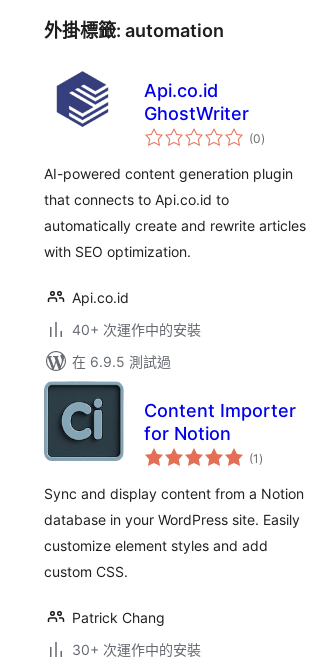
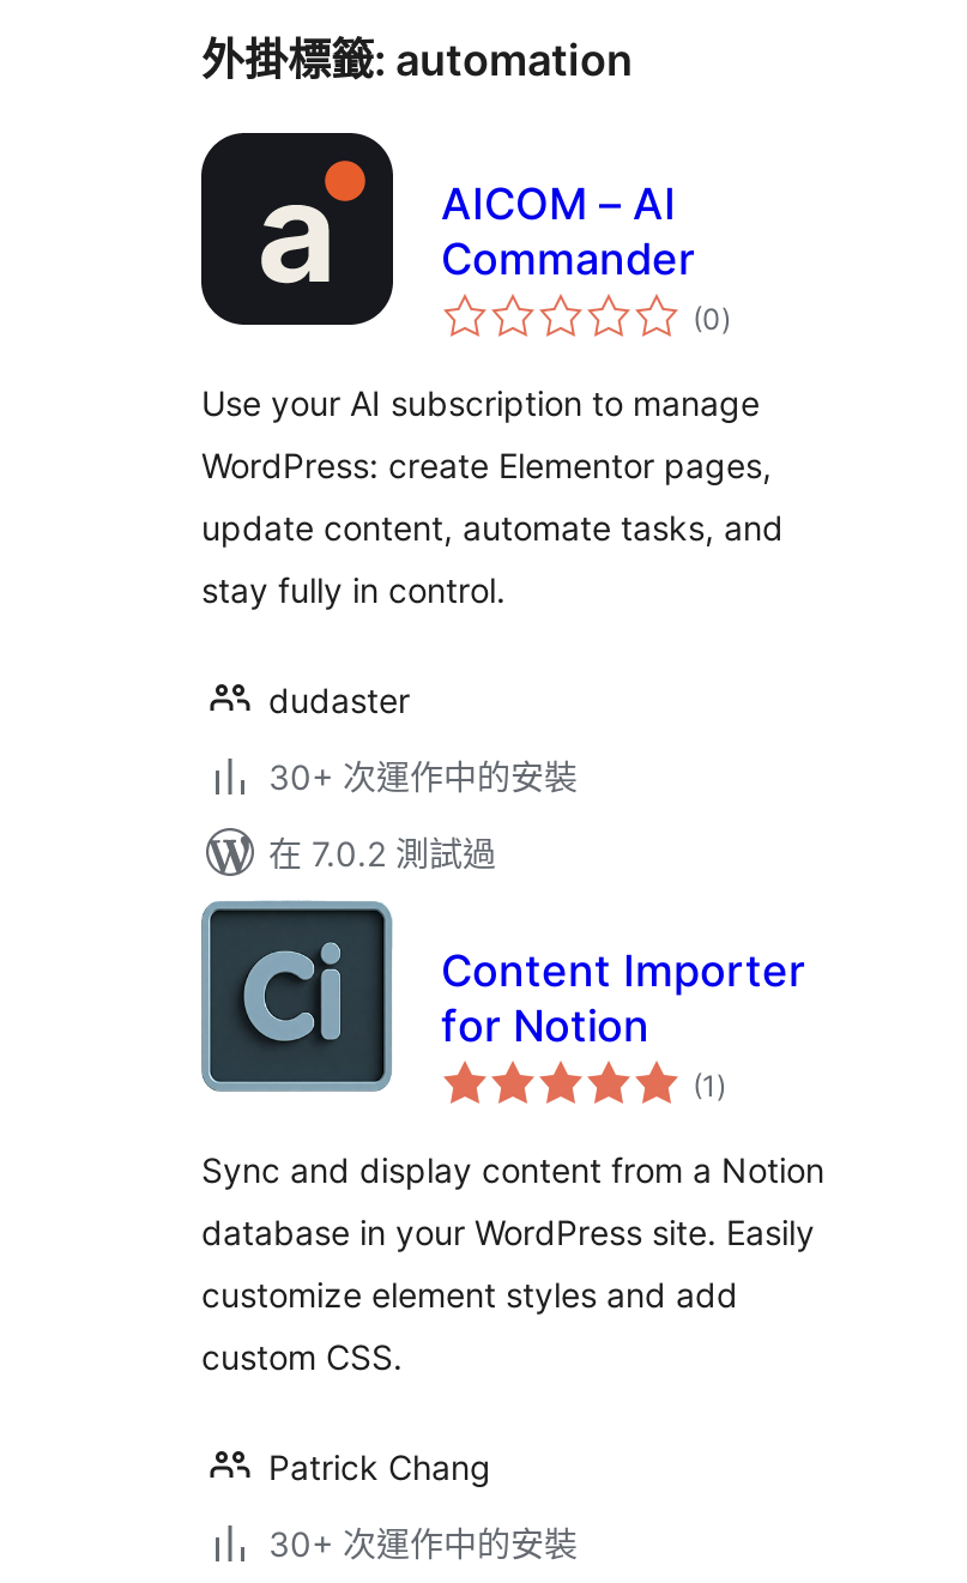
- [image]
- Api.co.id
- GhostWriter
+ [image]
+ AICOM – AI
+ Commander

- AI-powered content generation plugin
+ Use your AI subscription to manage

- that connects to Api.co.id to
+ WordPress: create Elementor pages,

- automatically create and rewrite articles
+ update content, automate tasks, and

- with SEO optimization.
+ stay fully in control.

- Api.co.id
+ dudaster

- 40+ 次運作中的安裝
+ 30+ 次運作中的安裝

- 在 6.9.5 測試過
+ 在 7.0.2 測試過
